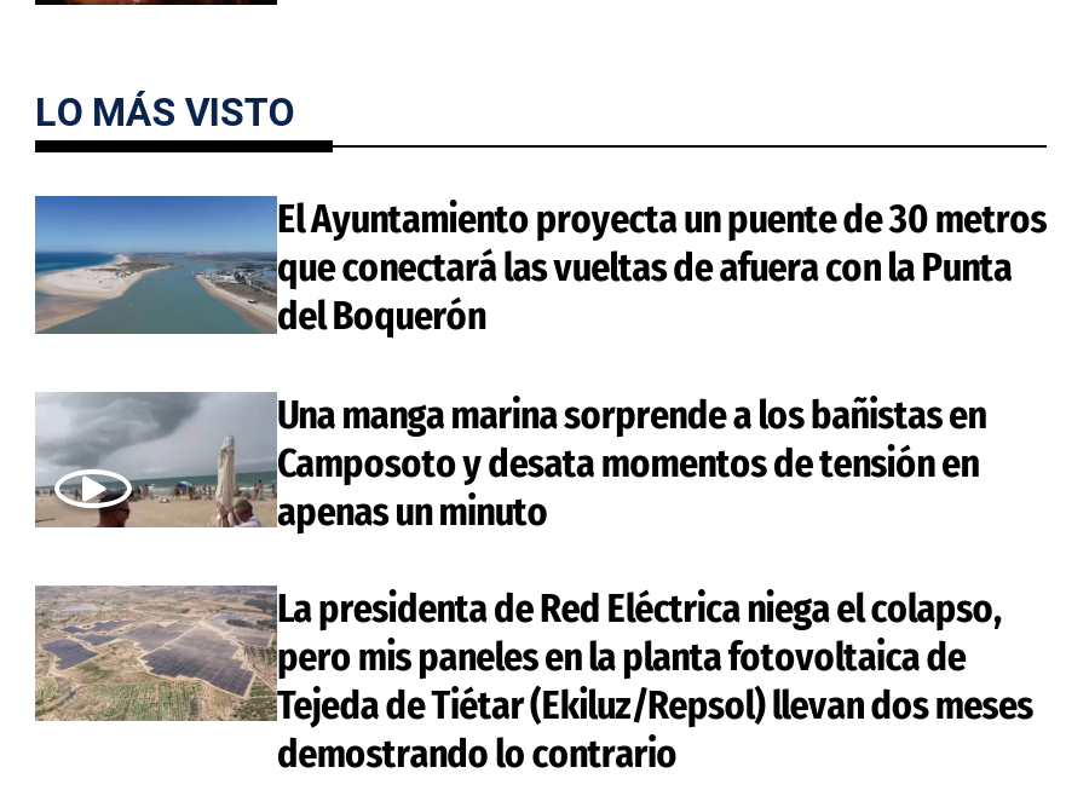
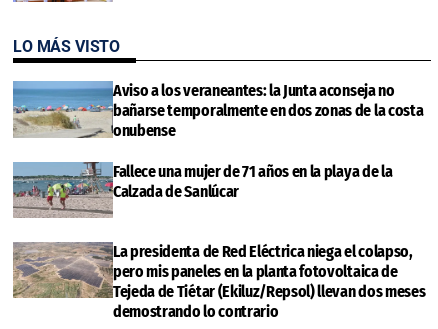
- [image]
- El Ayuntamiento proyecta un puente de 30 metros
- que conectará las vueltas de afuera con la Punta
- del Boquerón
+ [image]
+ Aviso a los veraneantes: la Junta aconseja no
+ bañarse temporalmente en dos zonas de la costa
+ onubense

- [image]
- Una manga marina sorprende a los bañistas en
- Camposoto y desata momentos de tensión en
- apenas un minuto
+ [image]
+ Fallece una mujer de 71 años en la playa de la
+ Calzada de Sanlúcar
